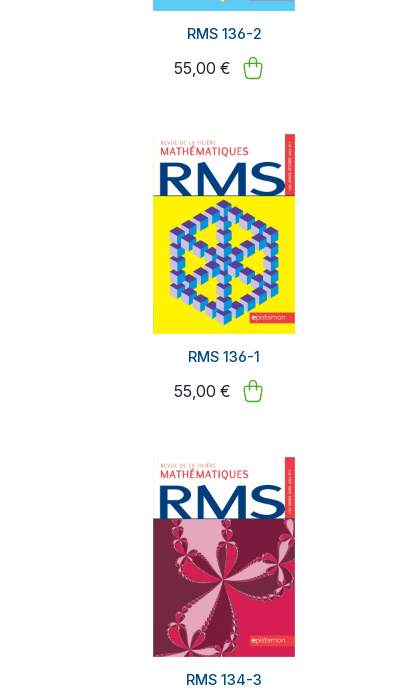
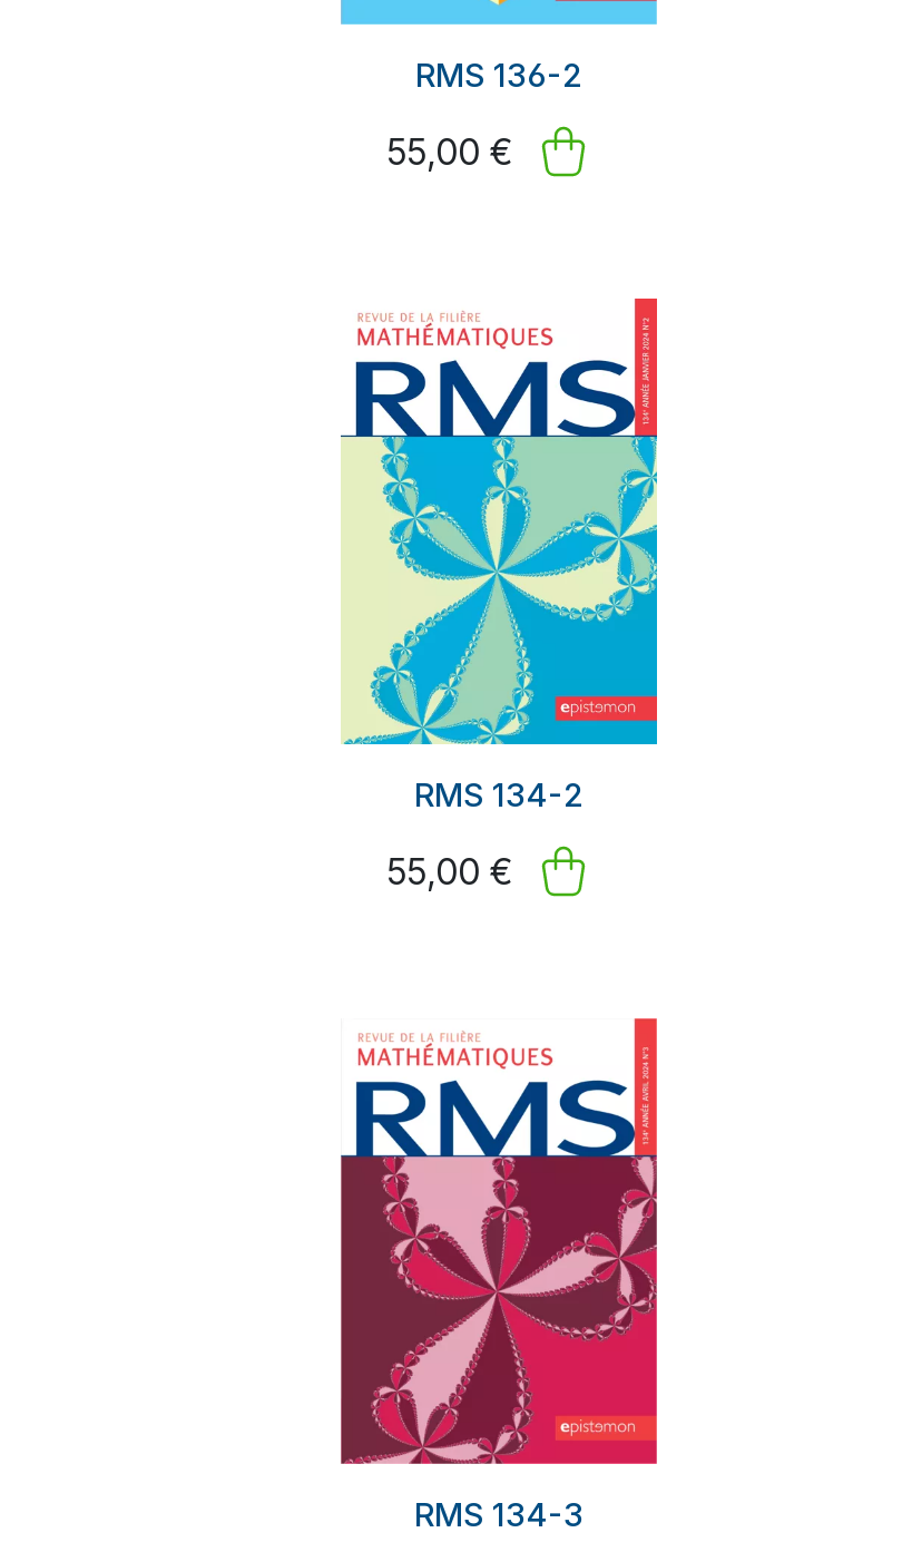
- [image]
- RMS 136-1
+ [image]
+ RMS 134-2
